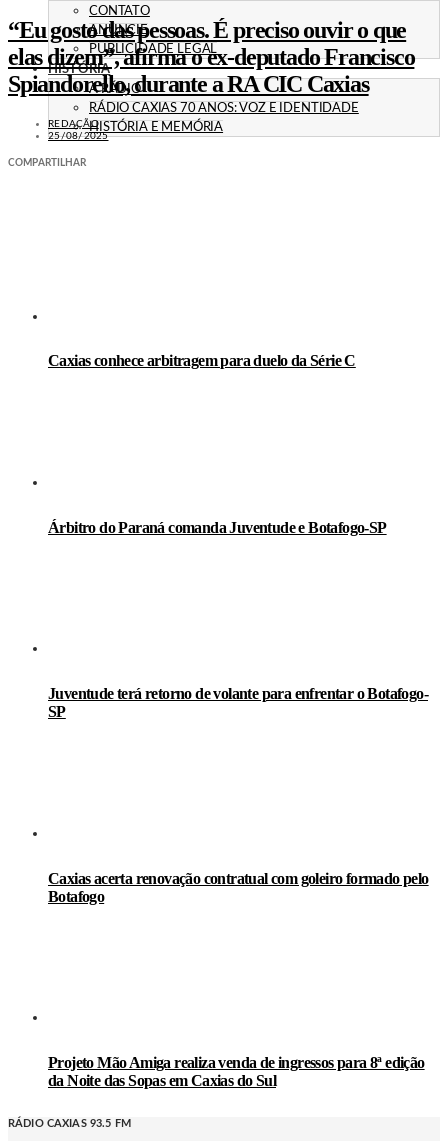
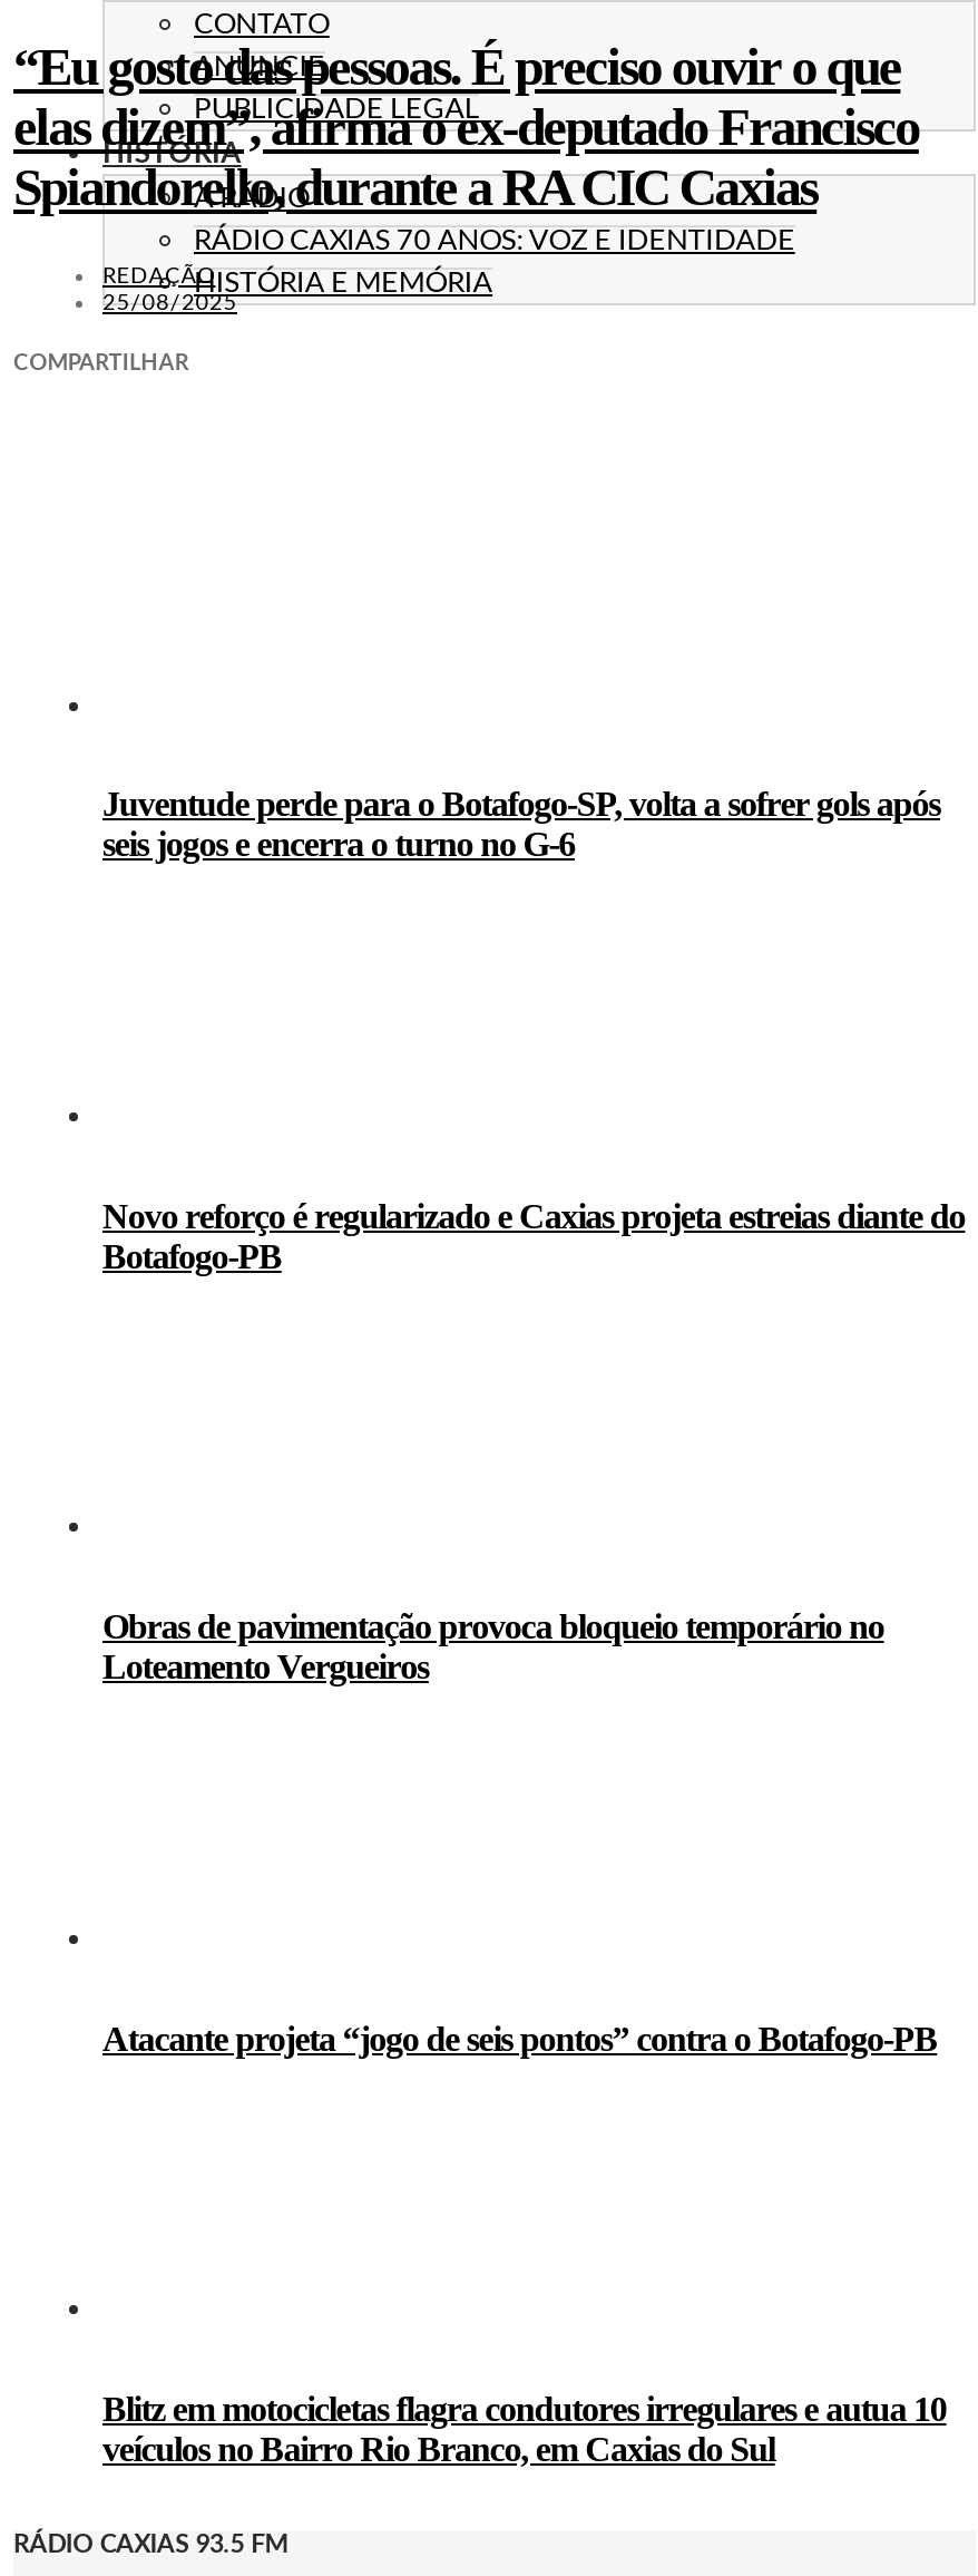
- Caxias conhece arbitragem para duelo da Série C
+ Juventude perde para o Botafogo-SP, volta a sofrer gols após
+ seis jogos e encerra o turno no G-6

- Árbitro do Paraná comanda Juventude e Botafogo-SP
+ Novo reforço é regularizado e Caxias projeta estreias diante do
+ Botafogo-PB

- Juventude terá retorno de volante para enfrentar o Botafogo-
- SP
+ Obras de pavimentação provoca bloqueio temporário no
+ Loteamento Vergueiros

- Caxias acerta renovação contratual com goleiro formado pelo
- Botafogo
+ Atacante projeta “jogo de seis pontos” contra o Botafogo-PB

- Projeto Mão Amiga realiza venda de ingressos para 8ª edição
- da Noite das Sopas em Caxias do Sul
+ Blitz em motocicletas flagra condutores irregulares e autua 10
+ veículos no Bairro Rio Branco, em Caxias do Sul
